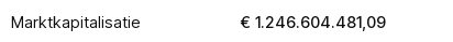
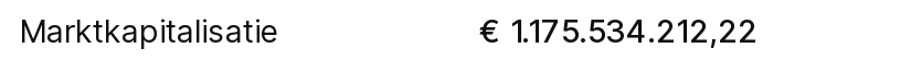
- €1.246.604.481,09
+ €1.175.534.212,22
